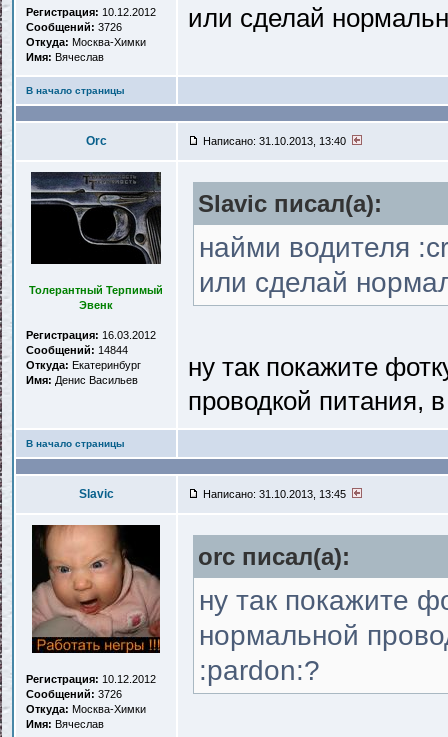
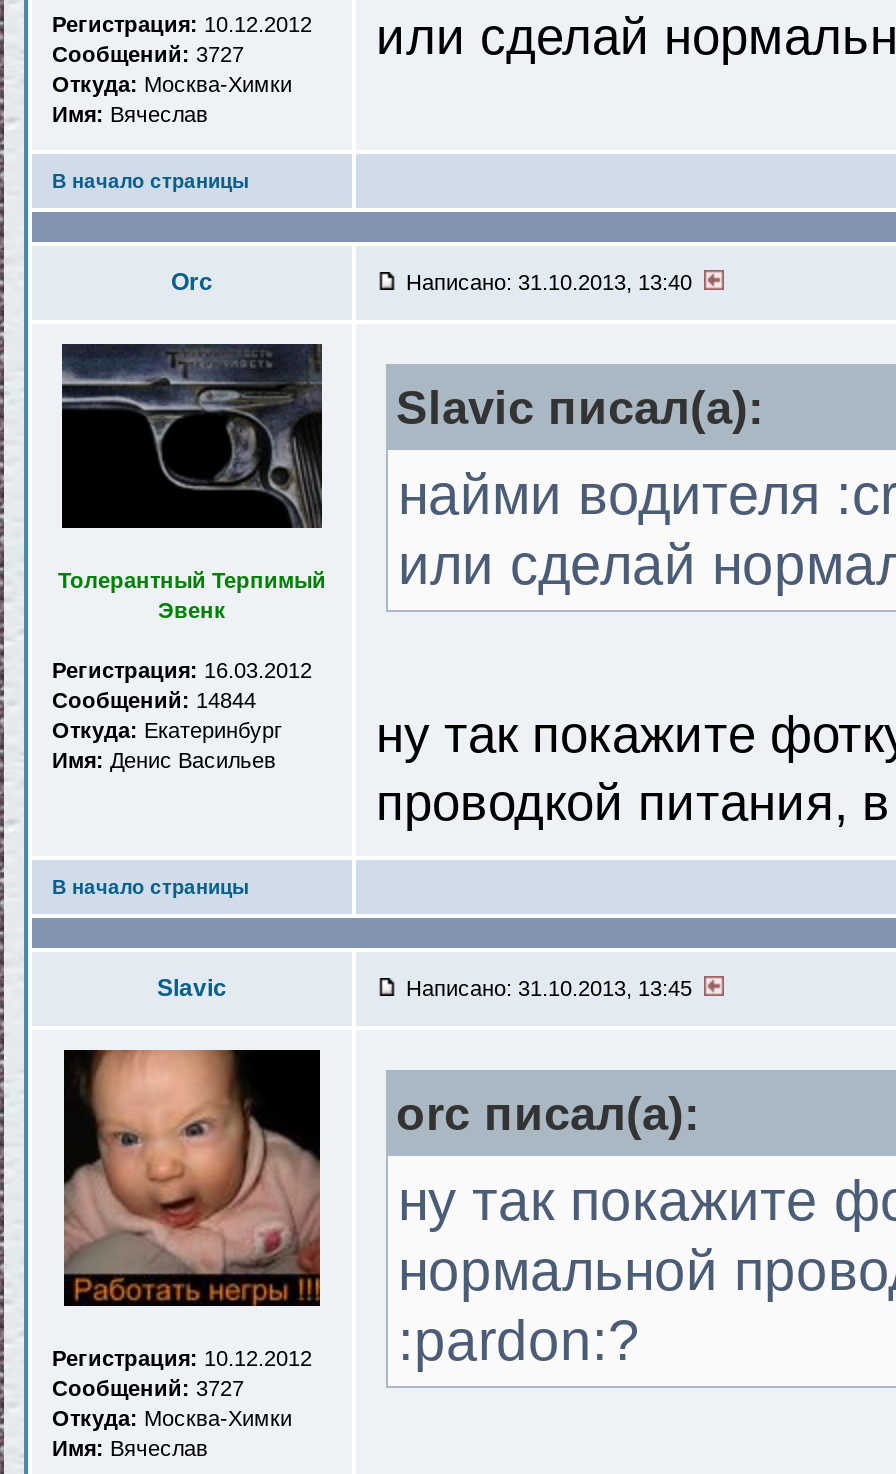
- Сообщений: 3726
+ Сообщений: 3727

- Сообщений: 3726
+ Сообщений: 3727
